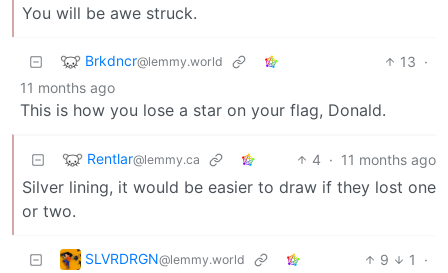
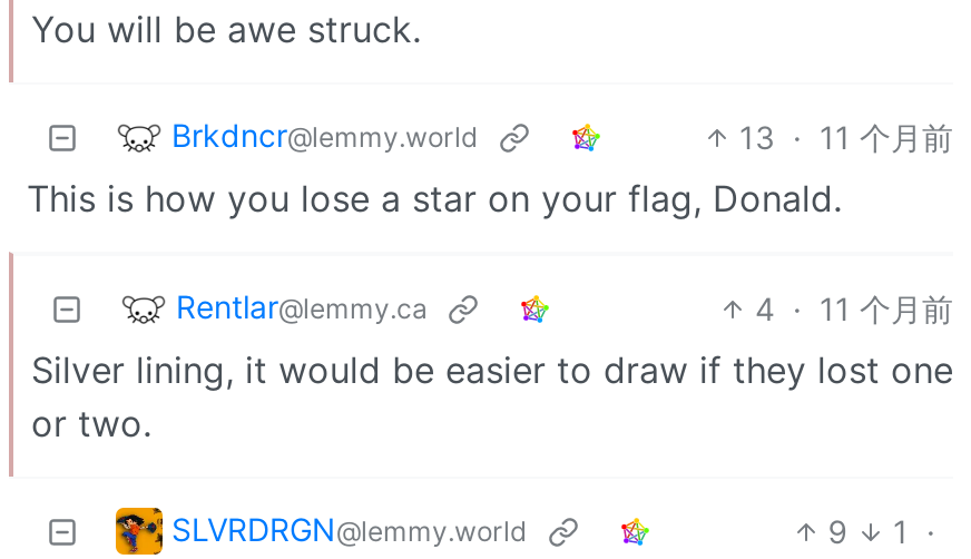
- 13 ·
- 11 months ago
+ 13 · 11 个月前

- 4 · 11 months ago
+ 4 · 11 个月前
